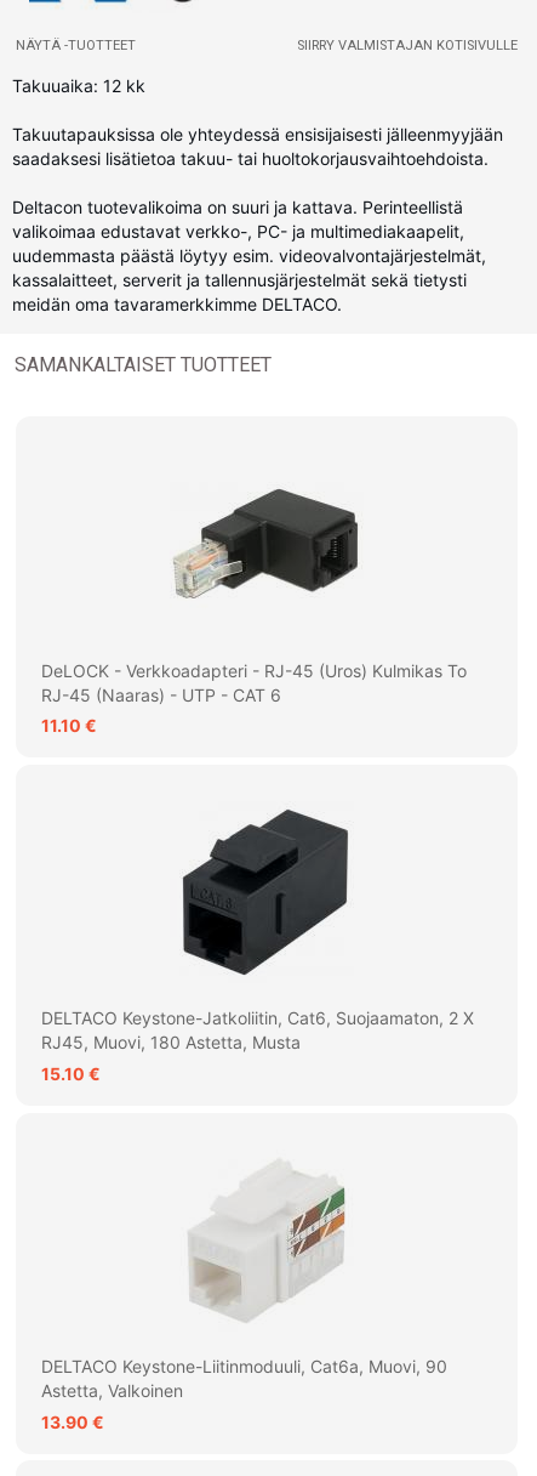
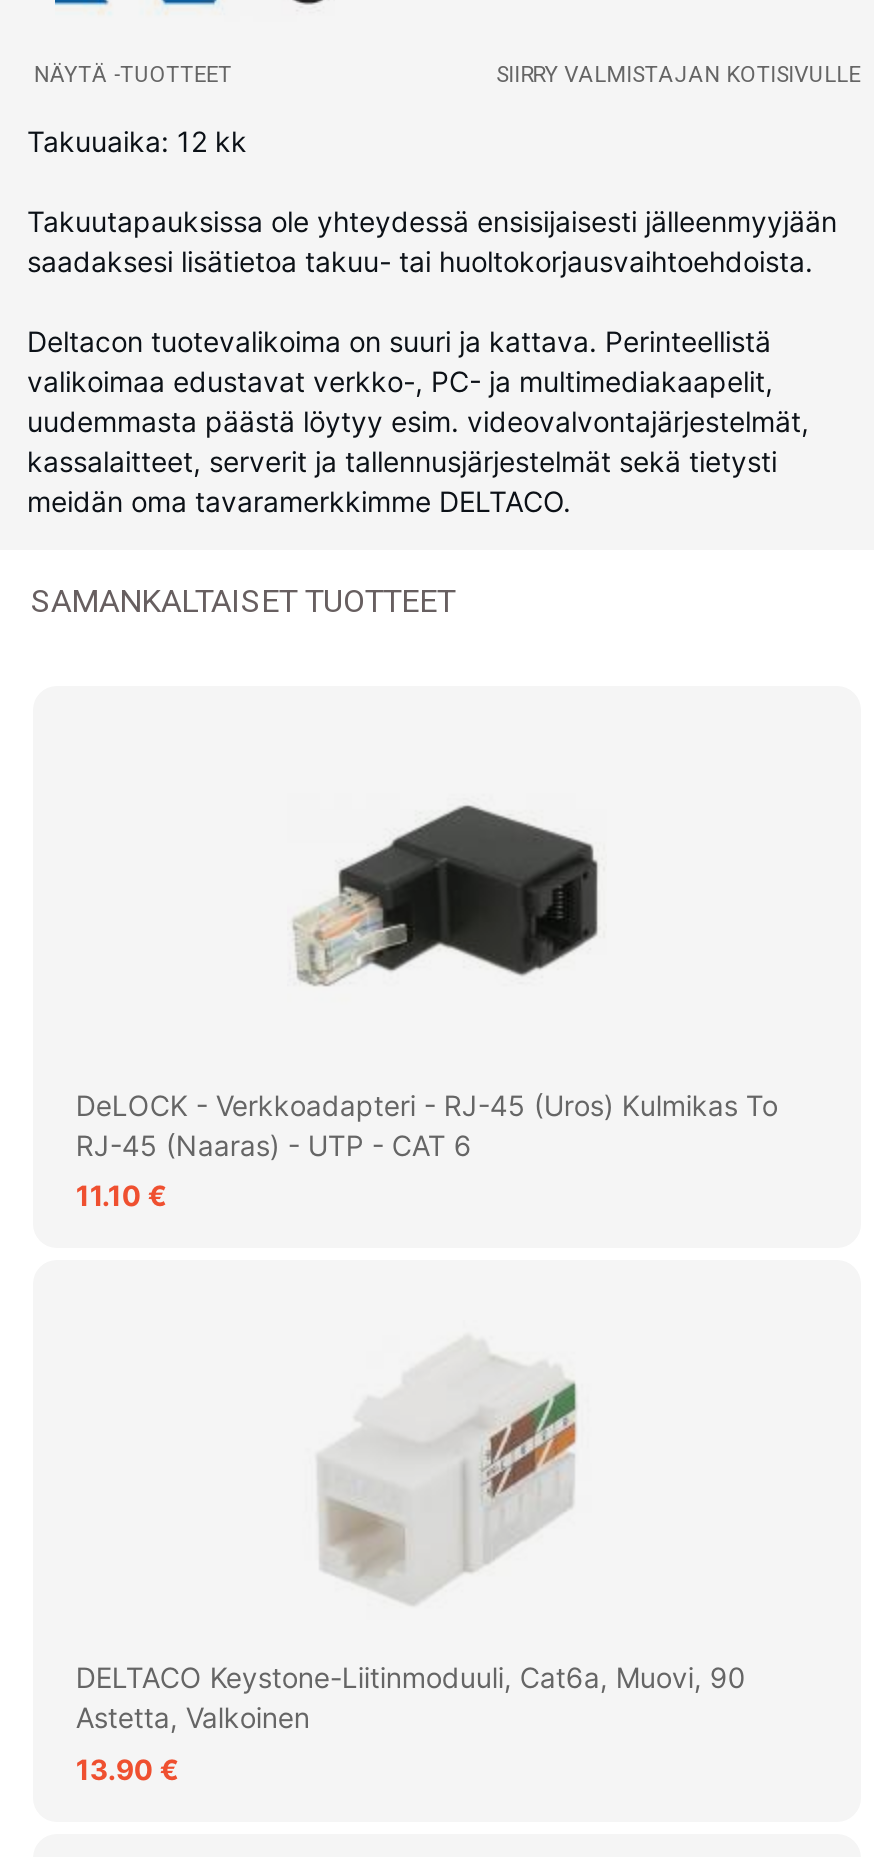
- [image]
- DELTACO Keystone-Jatkoliitin, Cat6, Suojaamaton, 2 X
- RJ45, Muovi, 180 Astetta, Musta
- 15.10 €
